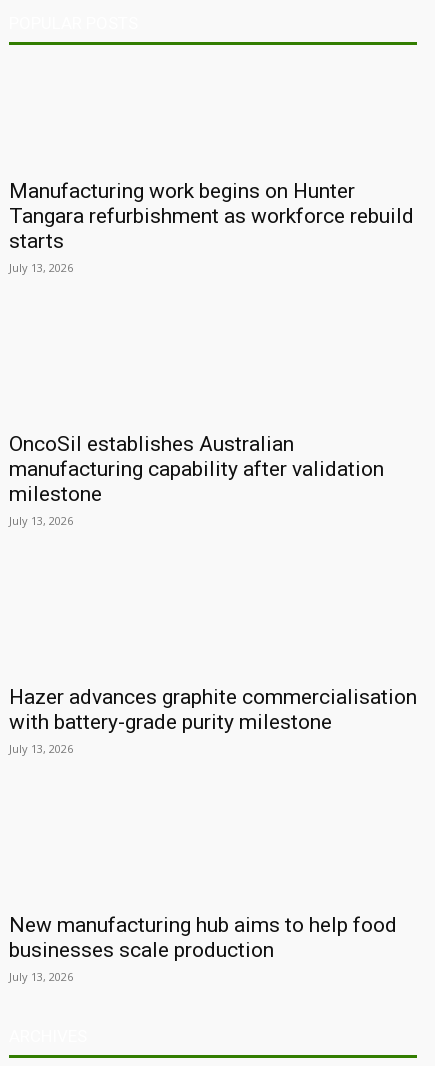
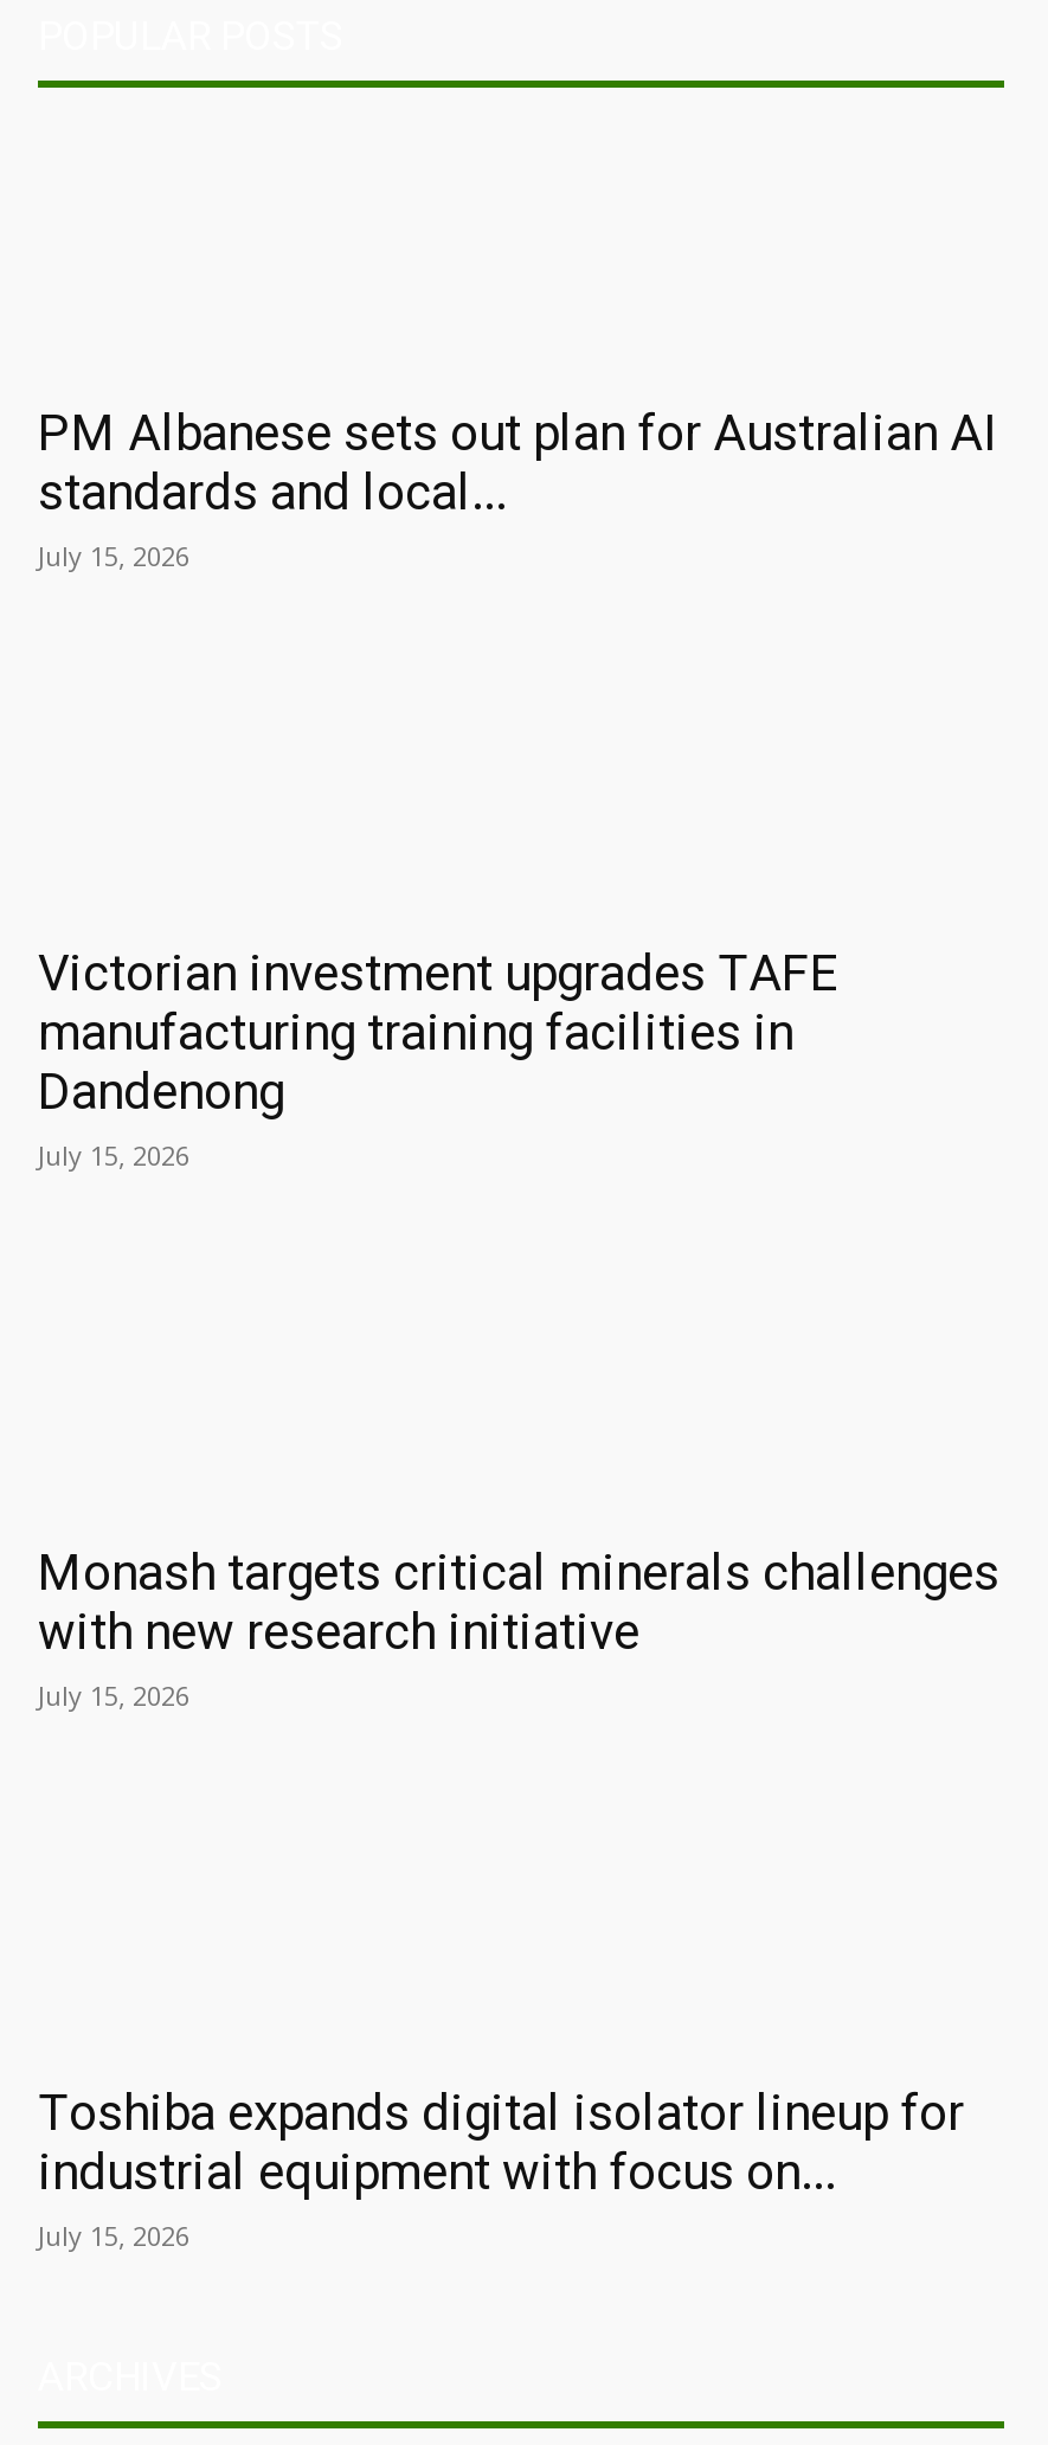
- Manufacturing work begins on Hunter
- Tangara refurbishment as workforce rebuild
- starts
- July 13, 2026
+ PM Albanese sets out plan for Australian AI
+ standards and local...
+ July 15, 2026

- OncoSil establishes Australian
- manufacturing capability after validation
- milestone
- July 13, 2026
+ Victorian investment upgrades TAFE
+ manufacturing training facilities in
+ Dandenong
+ July 15, 2026

- Hazer advances graphite commercialisation
- with battery-grade purity milestone
- July 13, 2026
+ Monash targets critical minerals challenges
+ with new research initiative
+ July 15, 2026

- New manufacturing hub aims to help food
- businesses scale production
- July 13, 2026
+ Toshiba expands digital isolator lineup for
+ industrial equipment with focus on...
+ July 15, 2026
